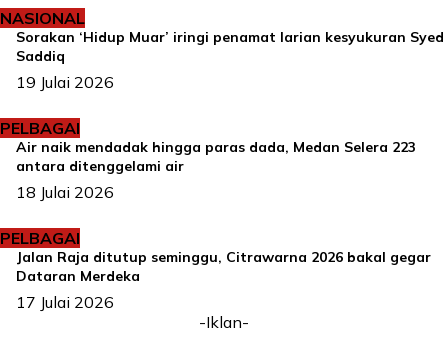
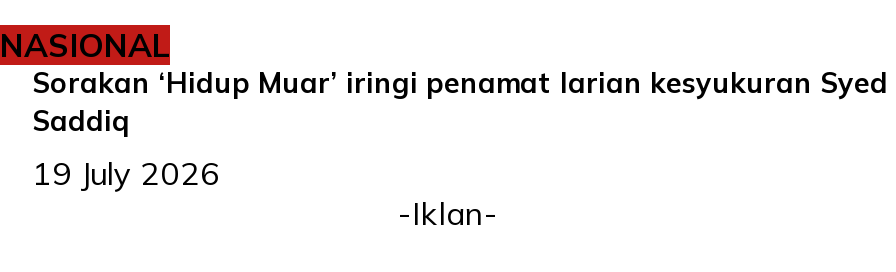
- 19 Julai 2026
- PELBAGAI
- Air naik mendadak hingga paras dada, Medan Selera 223
- antara ditenggelami air
- 18 Julai 2026
- PELBAGAI
- Jalan Raja ditutup seminggu, Citrawarna 2026 bakal gegar
- Dataran Merdeka
- 17 Julai 2026
+ 19 July 2026
